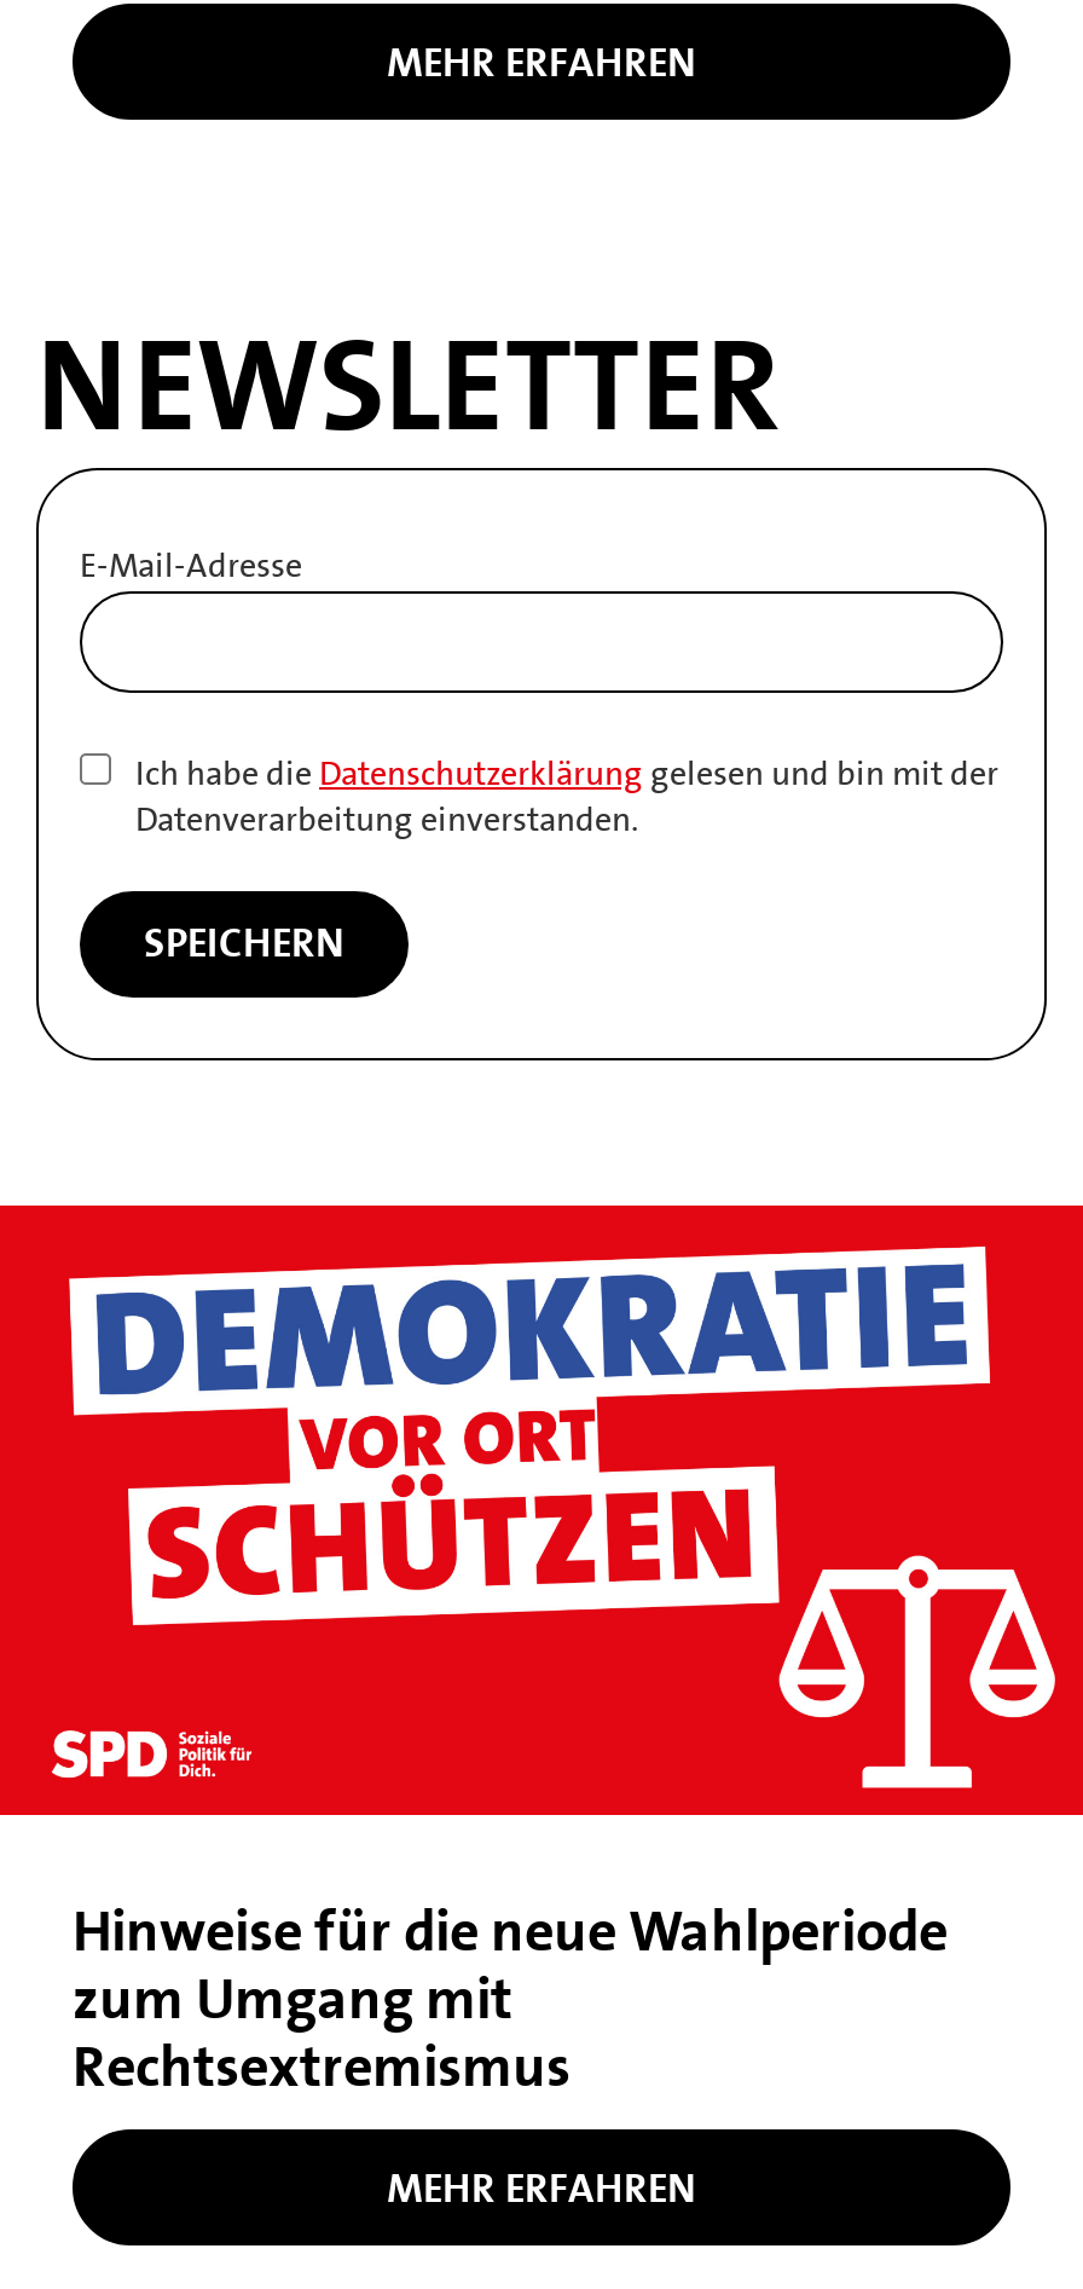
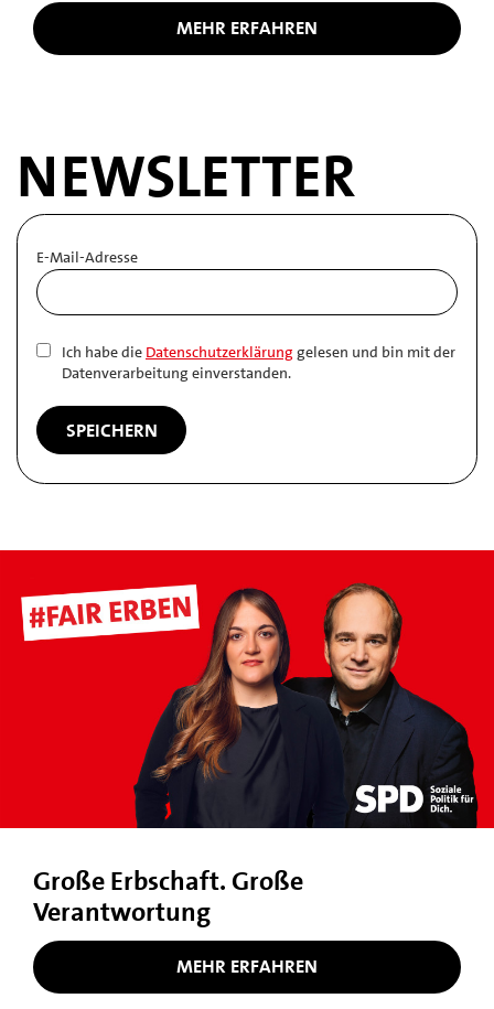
- [image]
- Hinweise für die neue Wahlperiode
- zum Umgang mit
- Rechtsextremismus
+ [image]
+ Große Erbschaft. Große
+ Verantwortung
